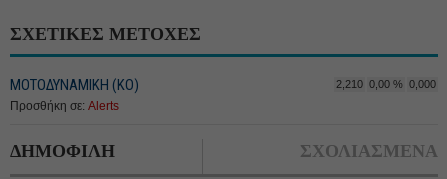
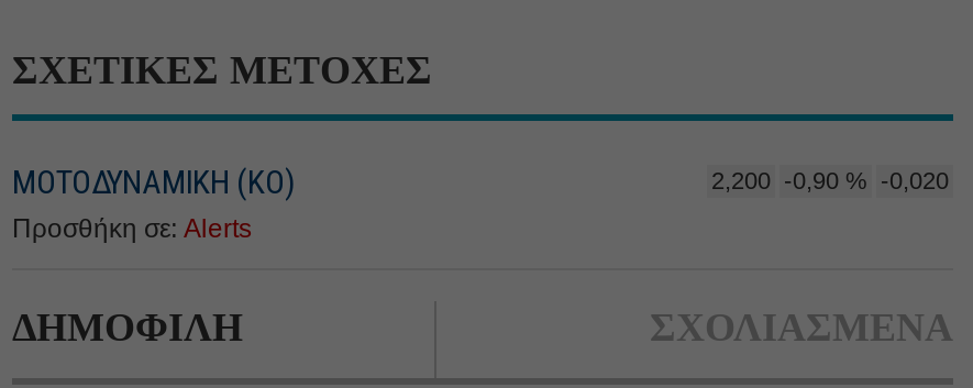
- 2,210 0,00 % 0,000
+ 2,200 -0,90 % -0,020
